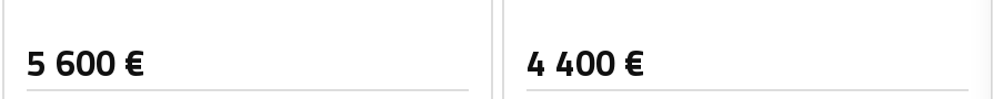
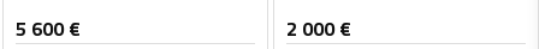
- 4 400 €
+ 2 000 €
